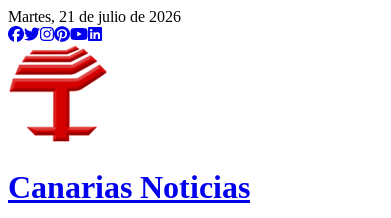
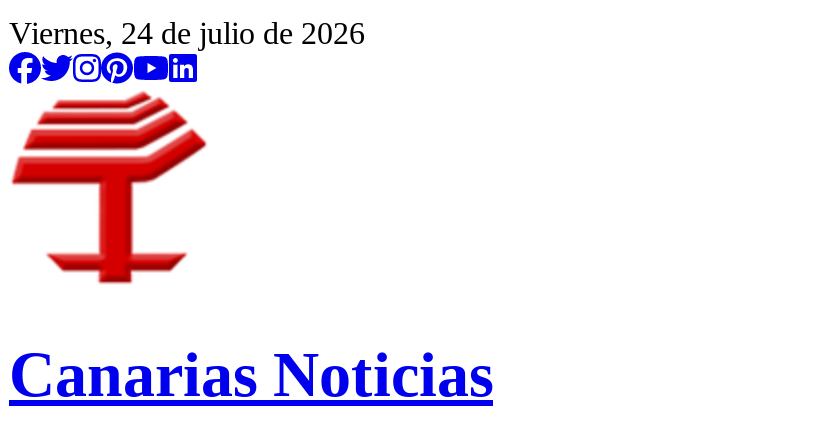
- Martes, 21 de julio de 2026
+ Viernes, 24 de julio de 2026
